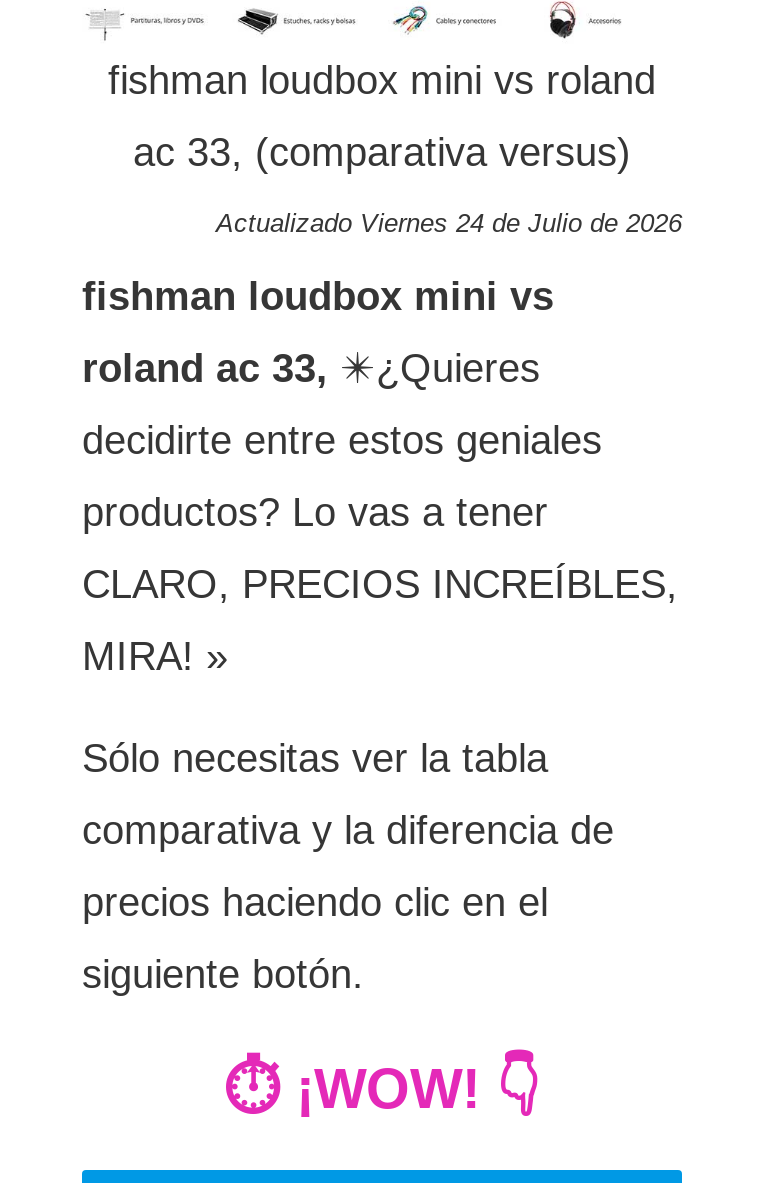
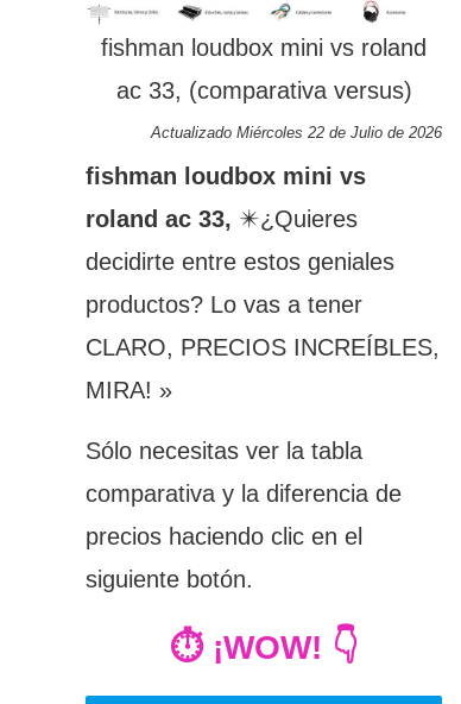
- Actualizado Viernes 24 de Julio de 2026
+ Actualizado Miércoles 22 de Julio de 2026
